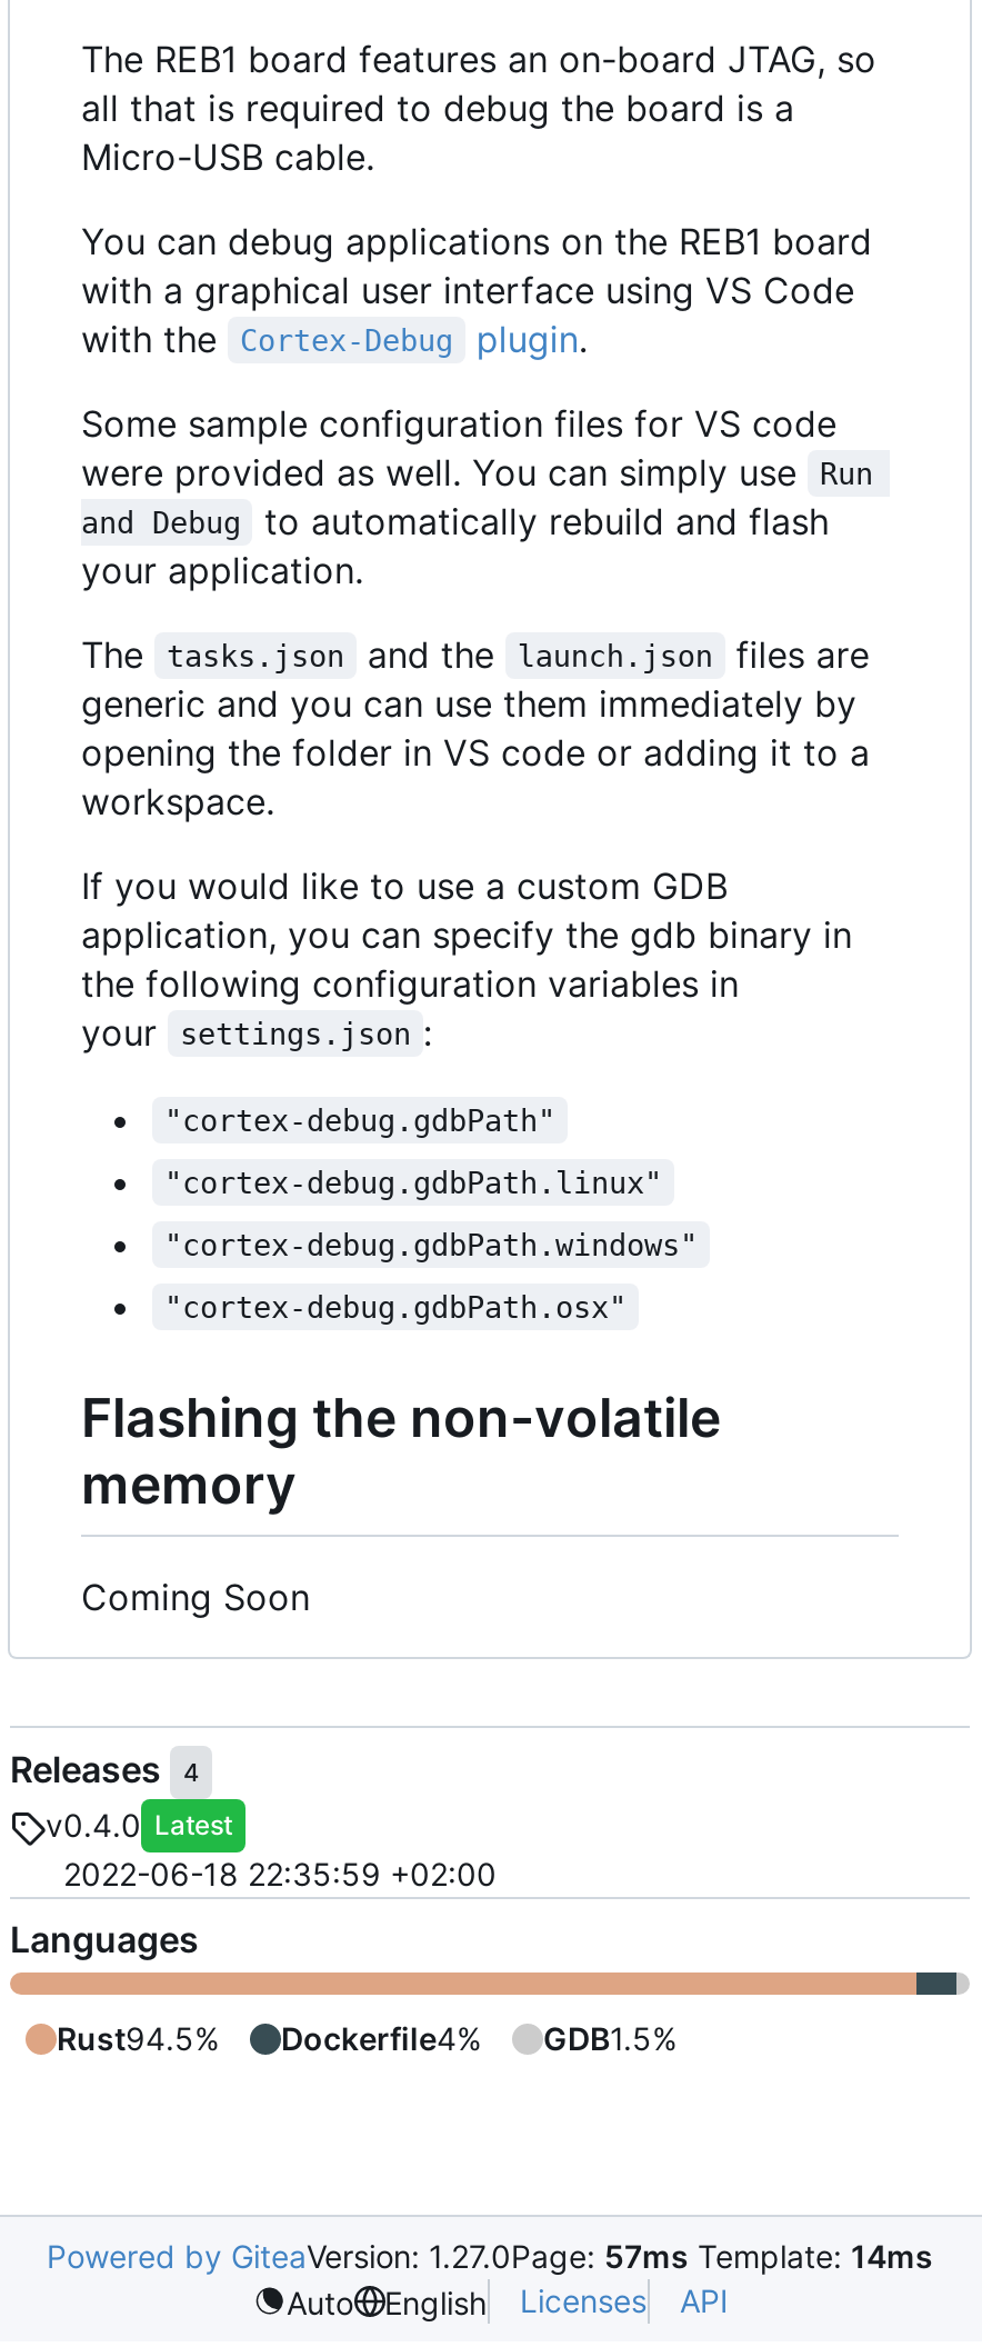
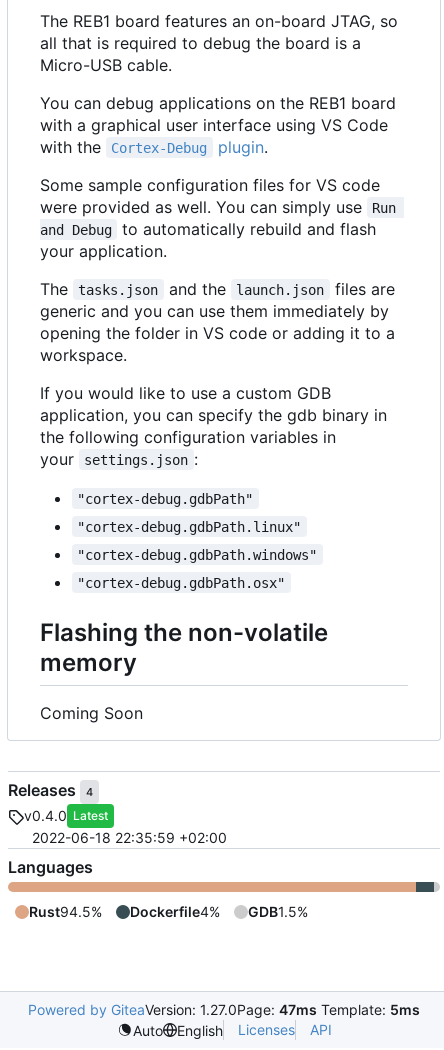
- Powered by GiteaVersion: 1.27.0Page: 57ms Template: 14ms
+ Powered by GiteaVersion: 1.27.0Page: 47ms Template: 5ms
